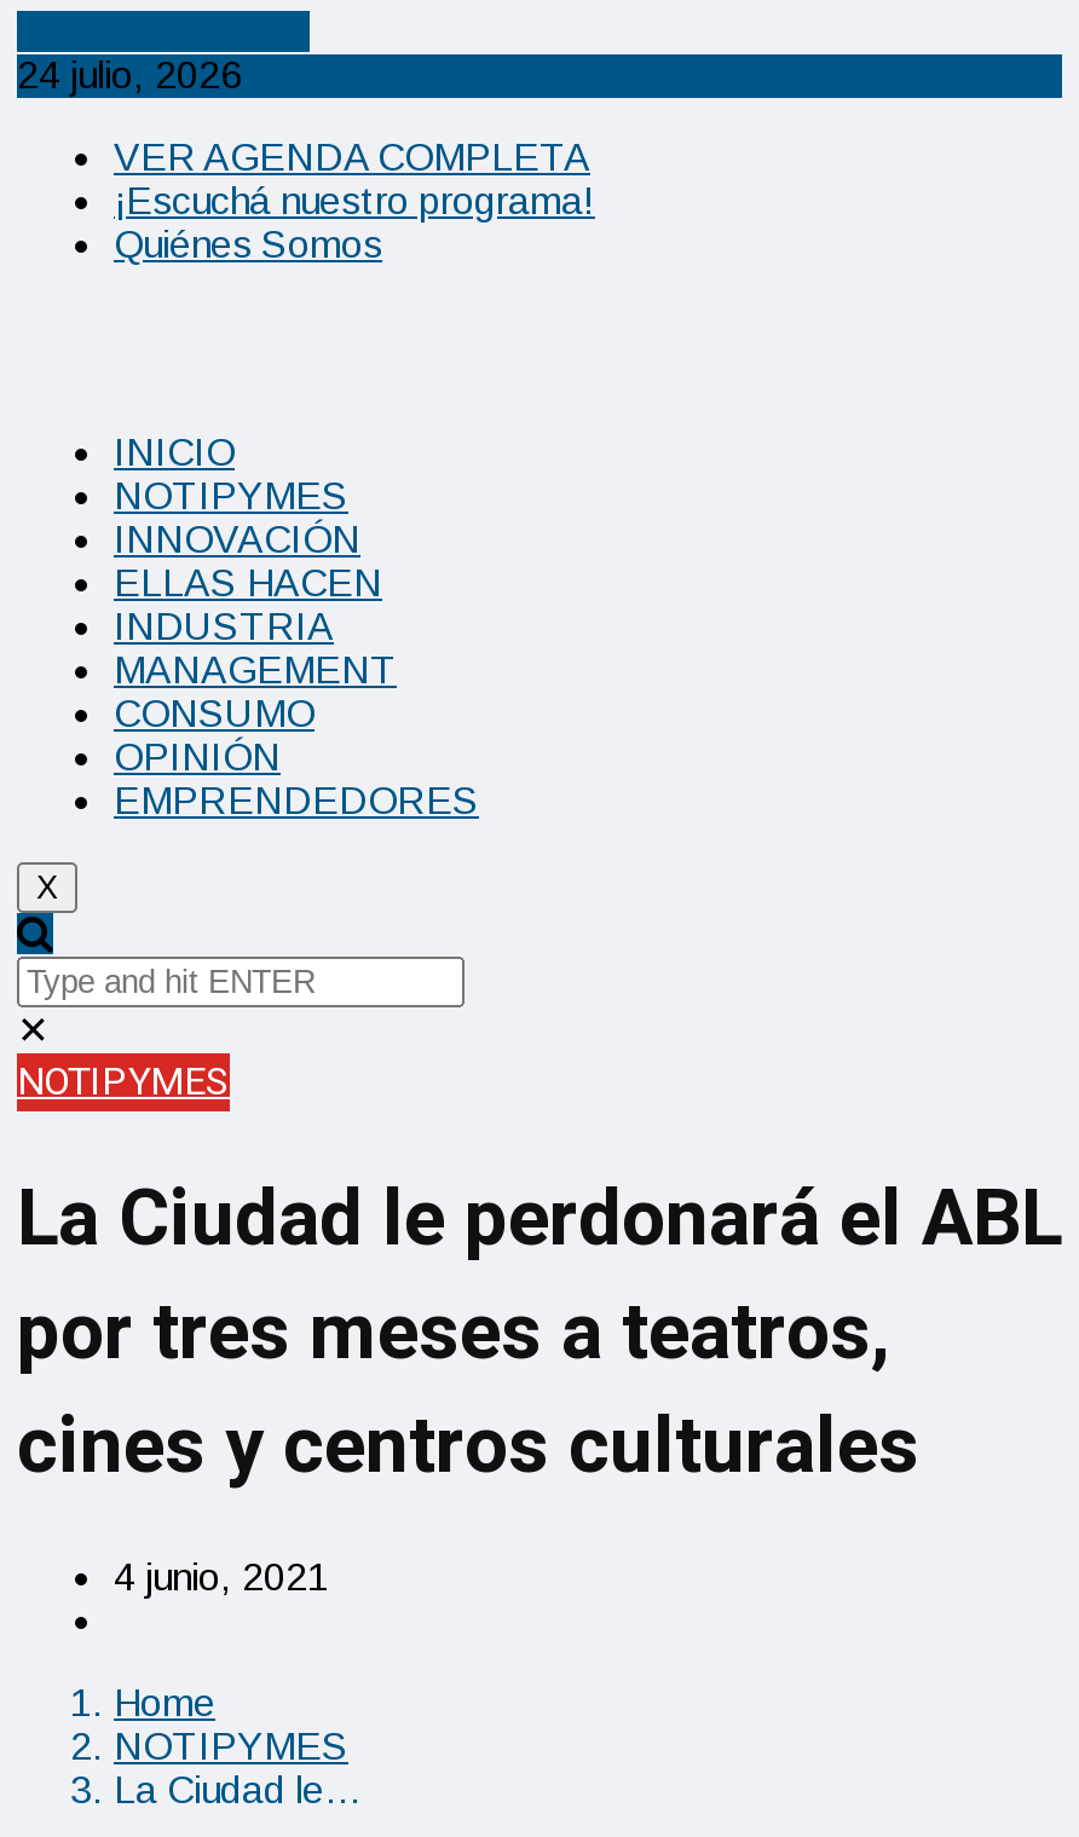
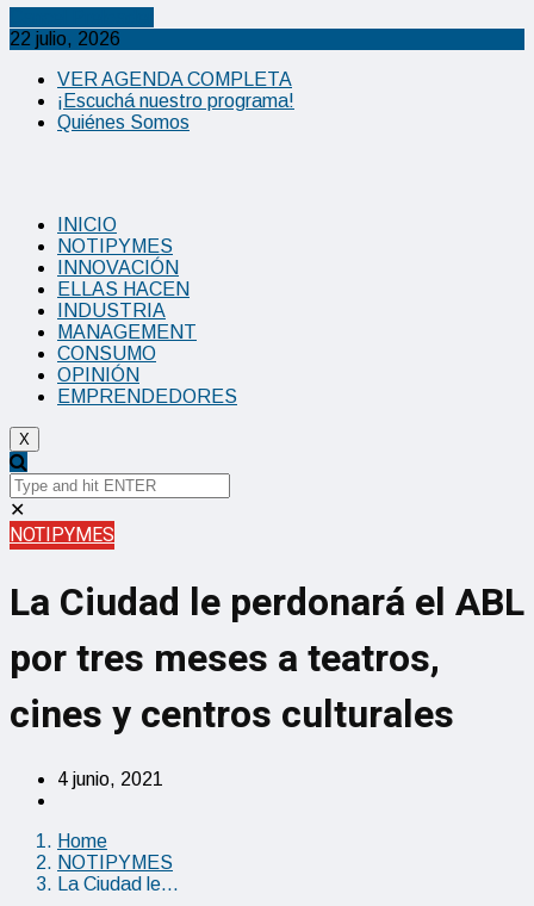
- 24 julio, 2026
+ 22 julio, 2026
